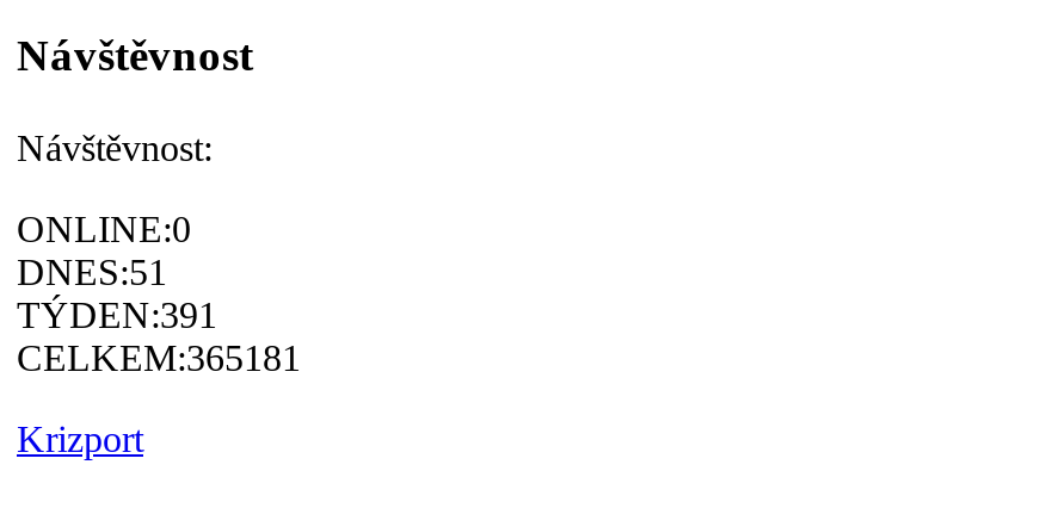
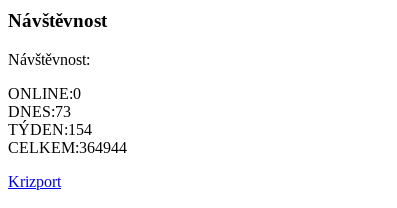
- DNES:51
+ DNES:73

- TÝDEN:391
+ TÝDEN:154

- CELKEM:365181
+ CELKEM:364944
